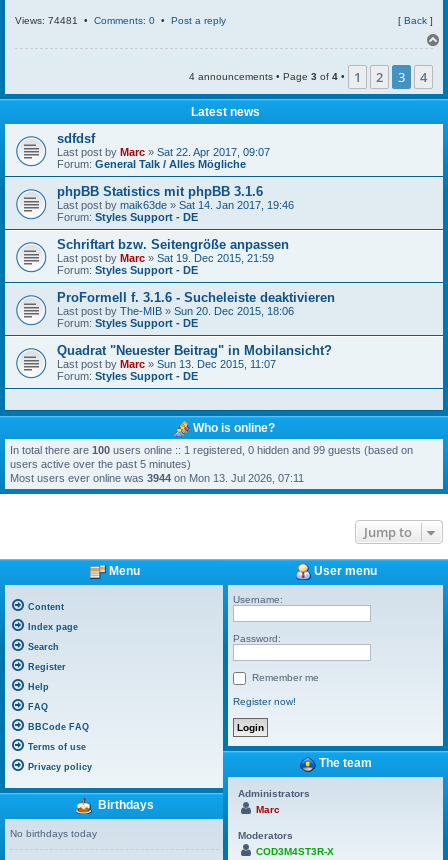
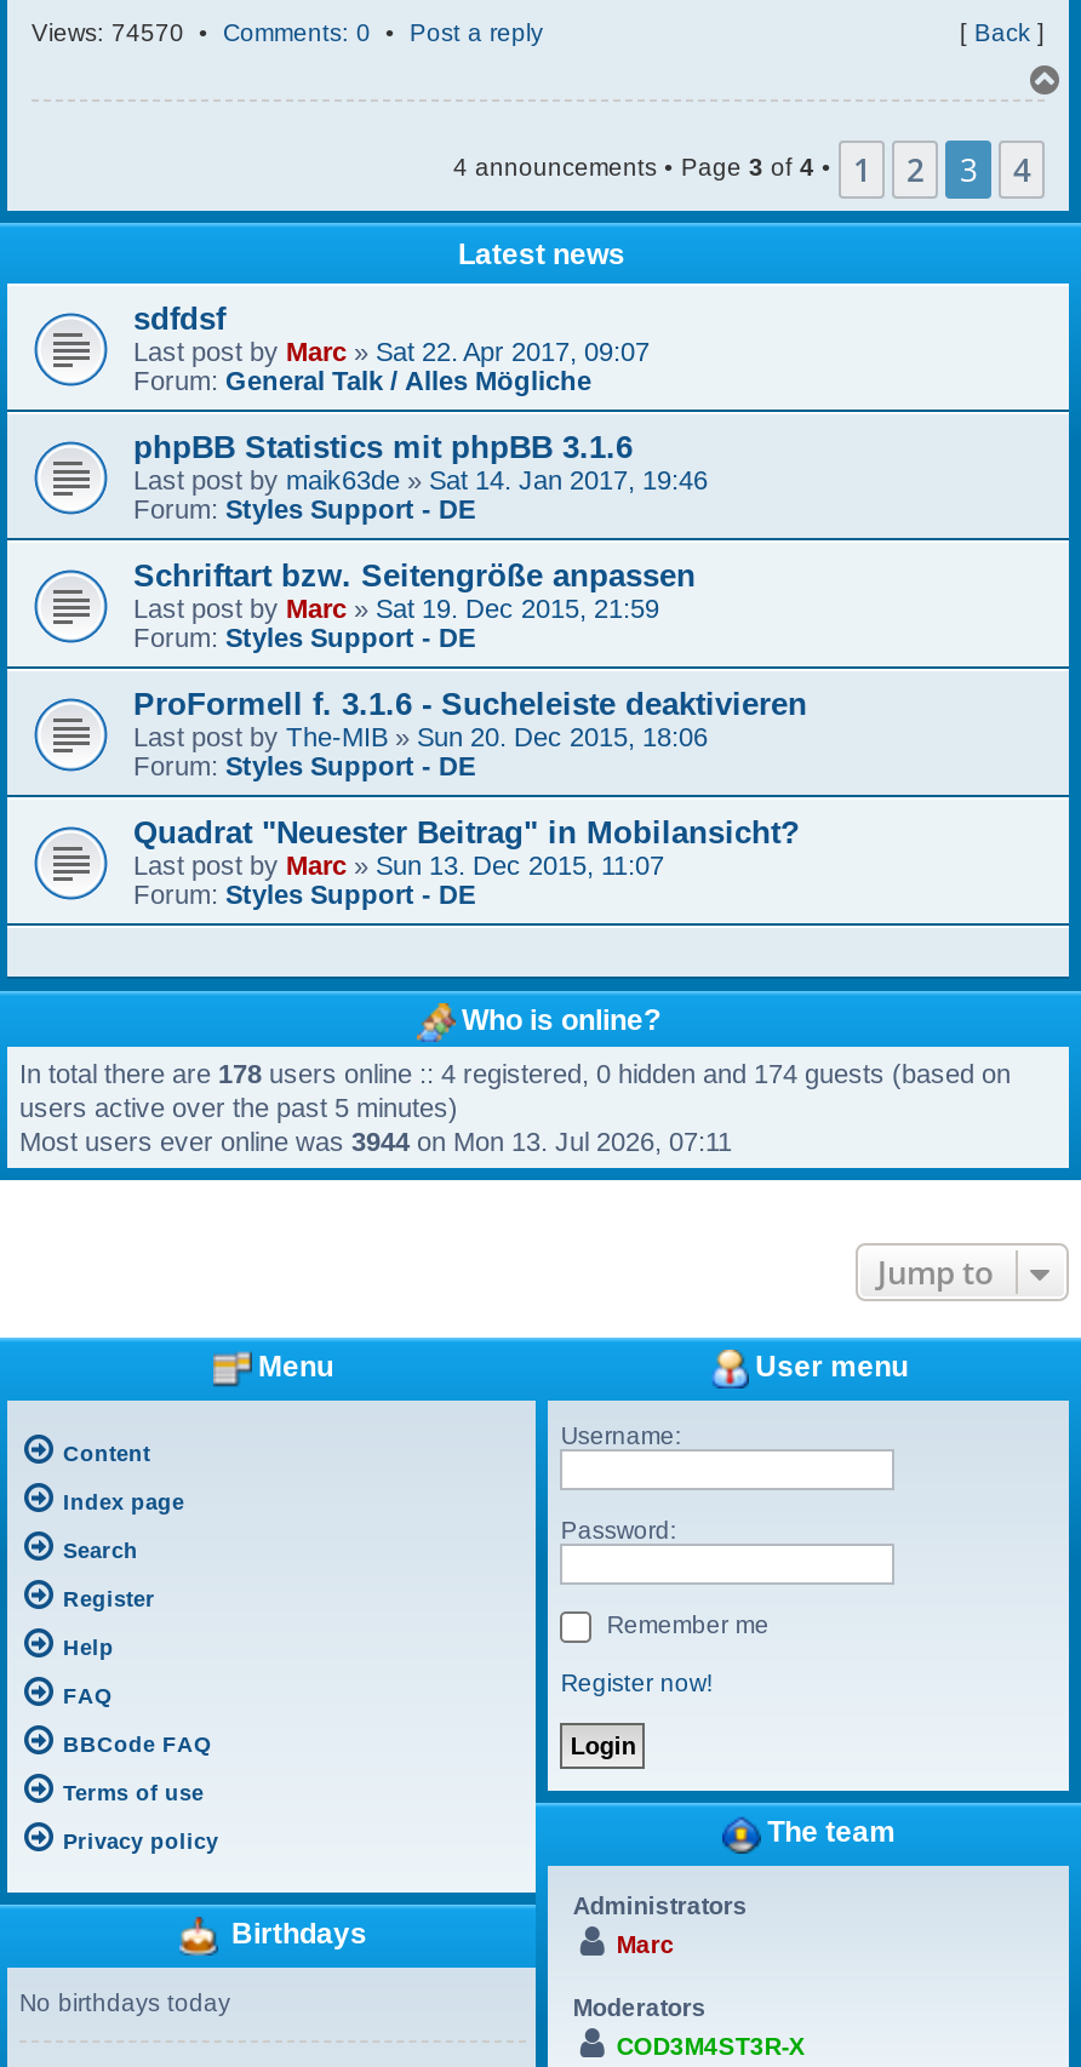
- Views: 74481 • Comments: 0 • Post a reply
+ Views: 74570 • Comments: 0 • Post a reply

- In total there are 100 users online :: 1 registered, 0 hidden and 99 guests (based on
+ In total there are 178 users online :: 4 registered, 0 hidden and 174 guests (based on
